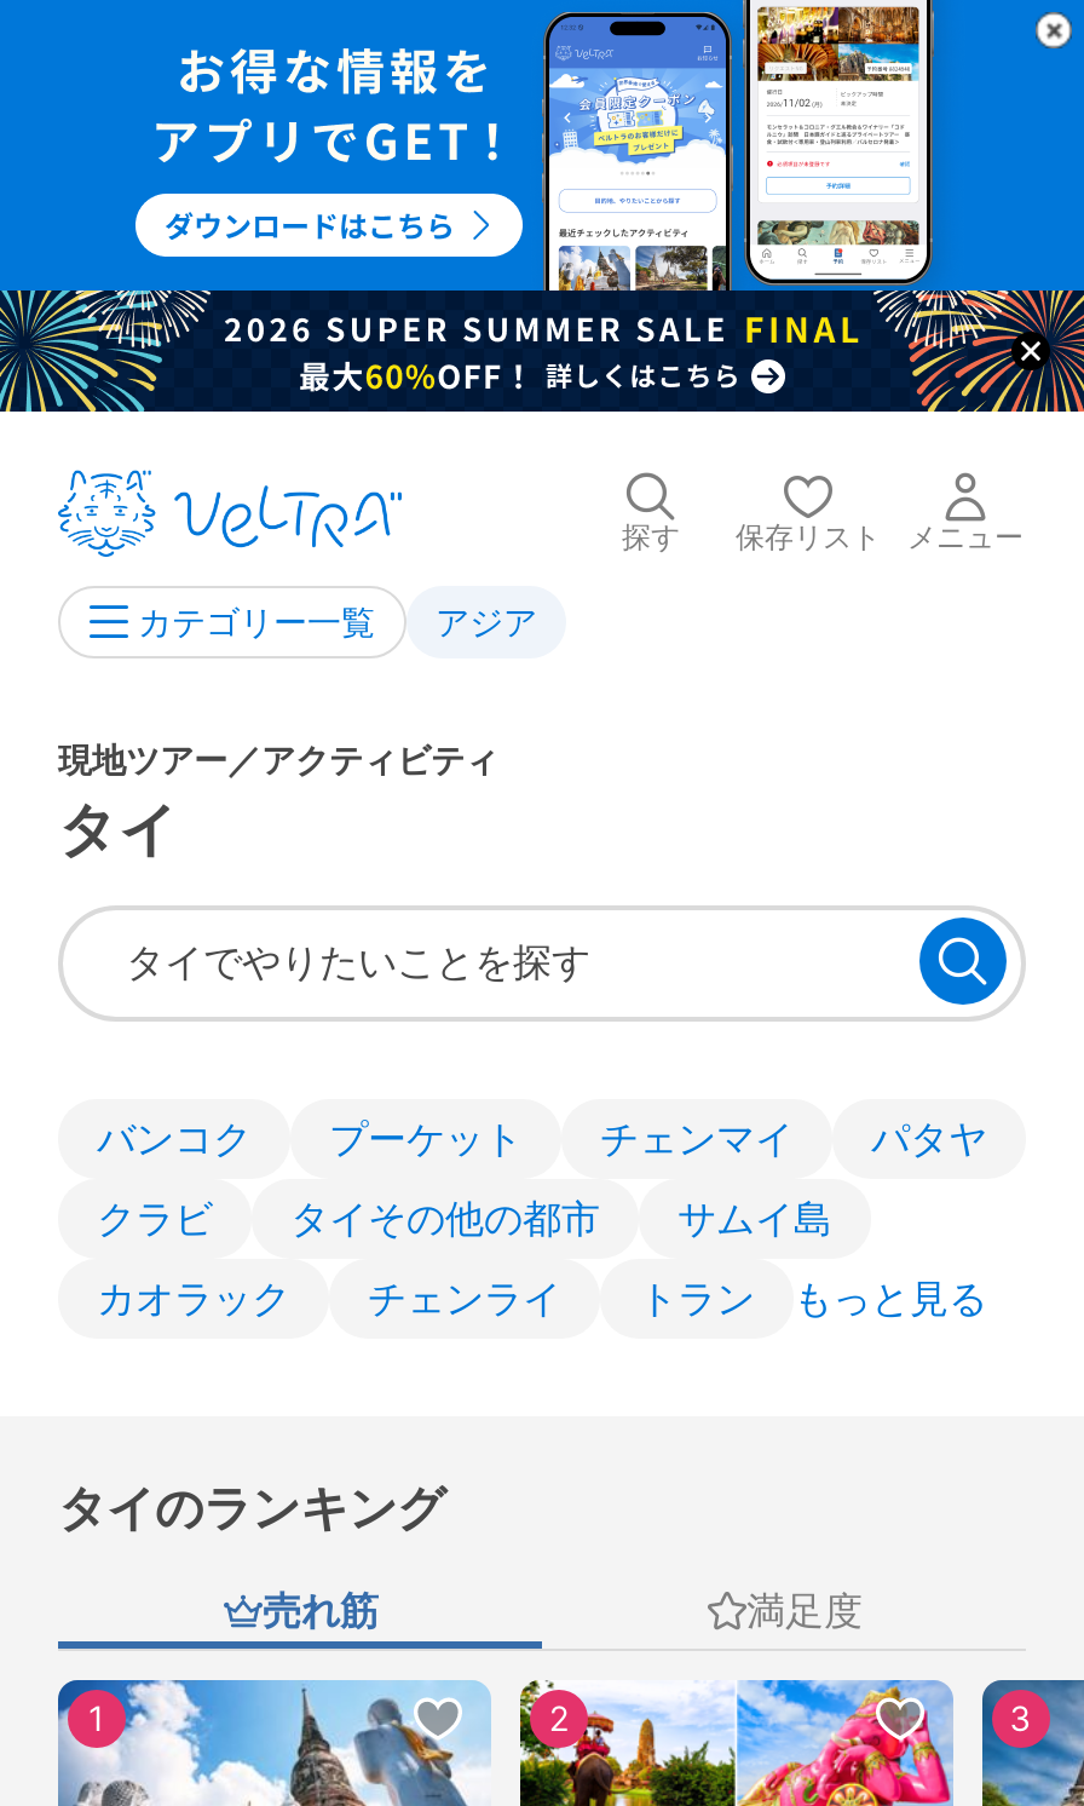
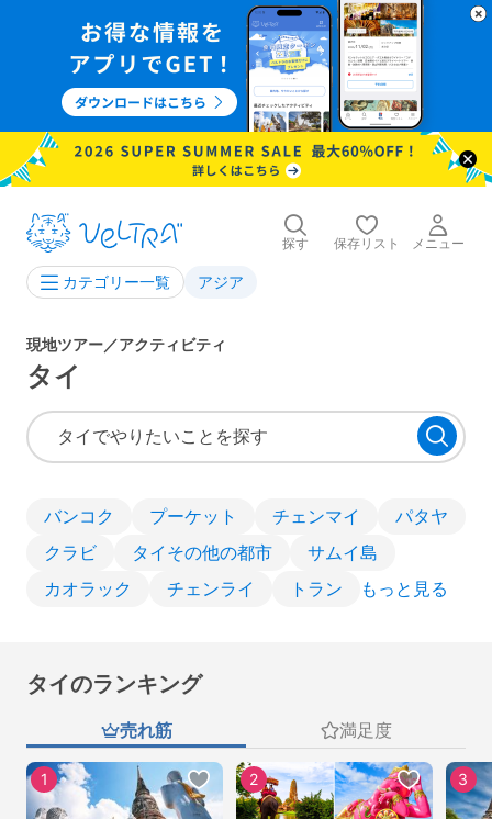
- [image]
+ [image]
